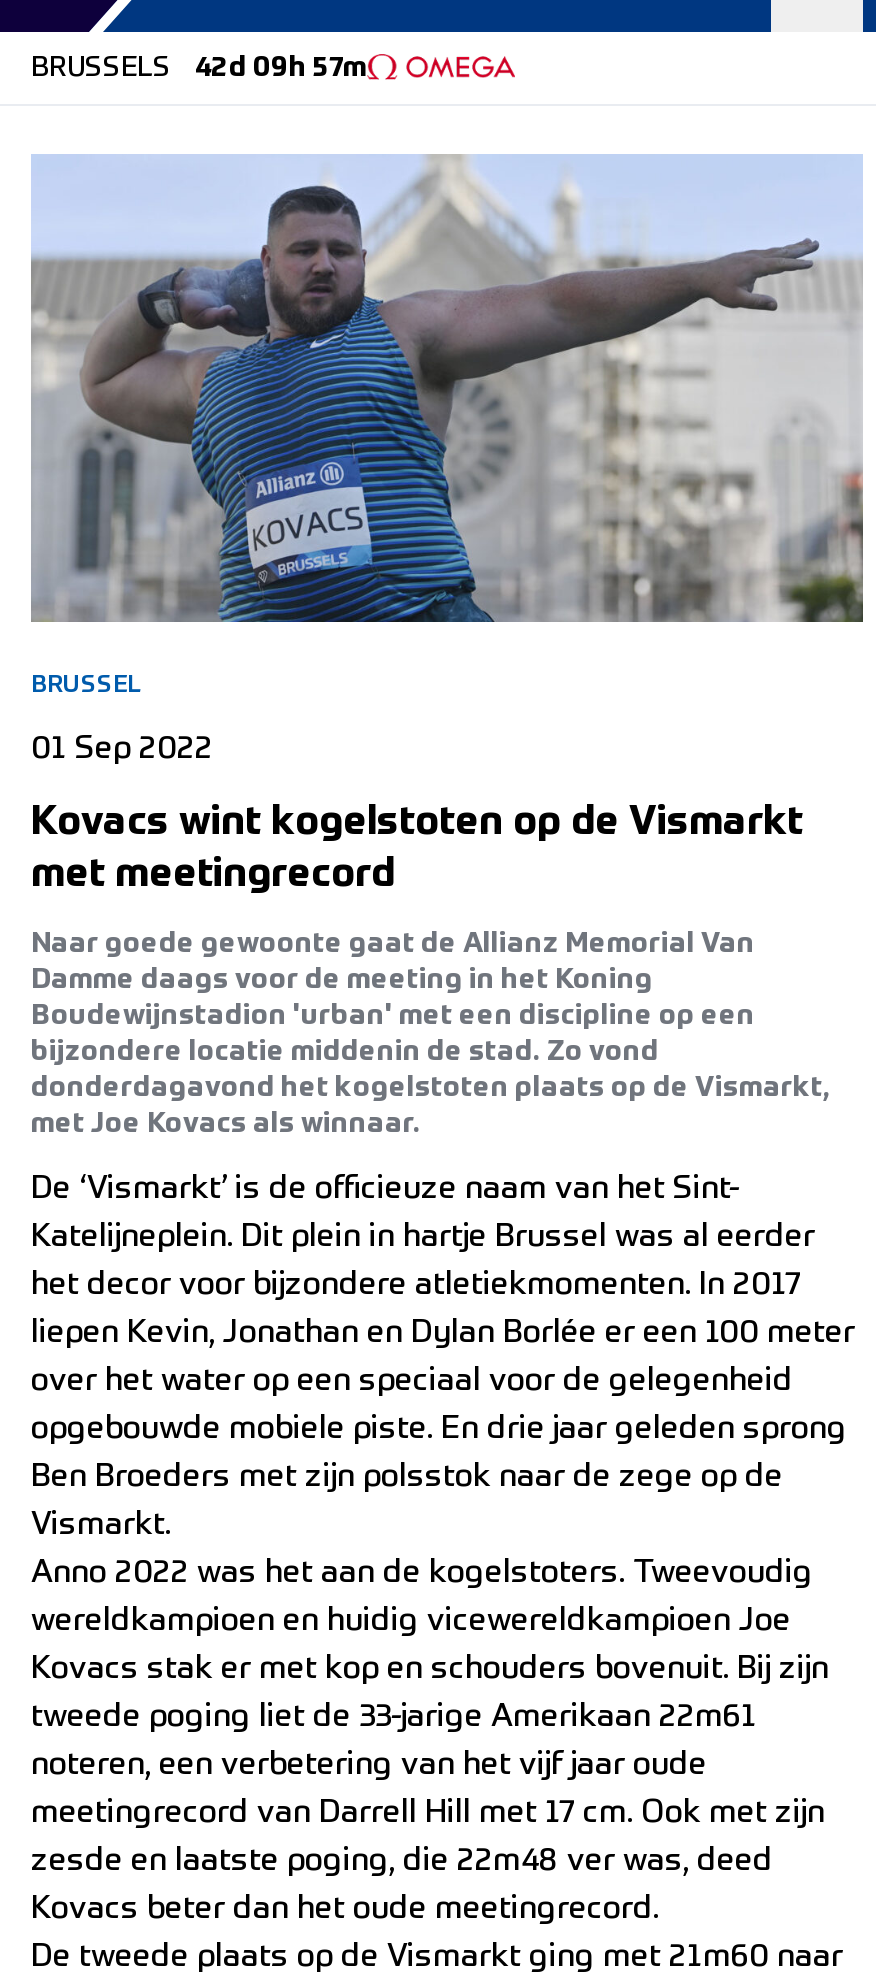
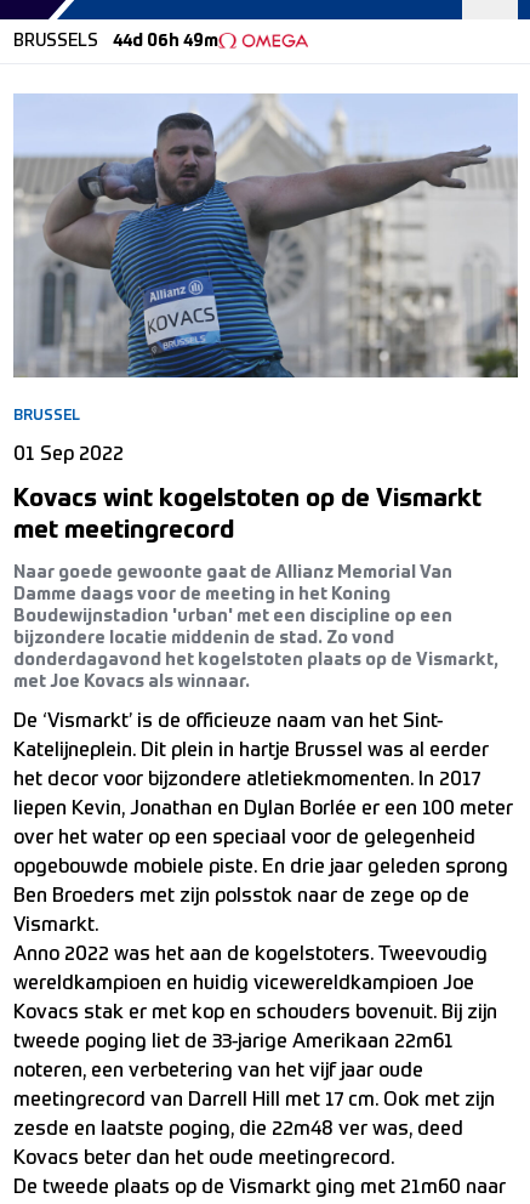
- BRUSSELS 42d 09h 57m
+ BRUSSELS 44d 06h 49m
